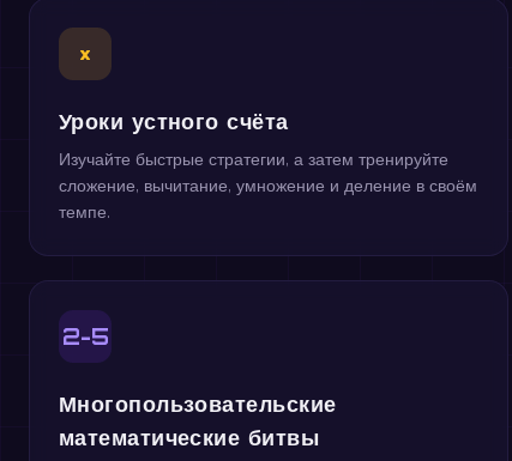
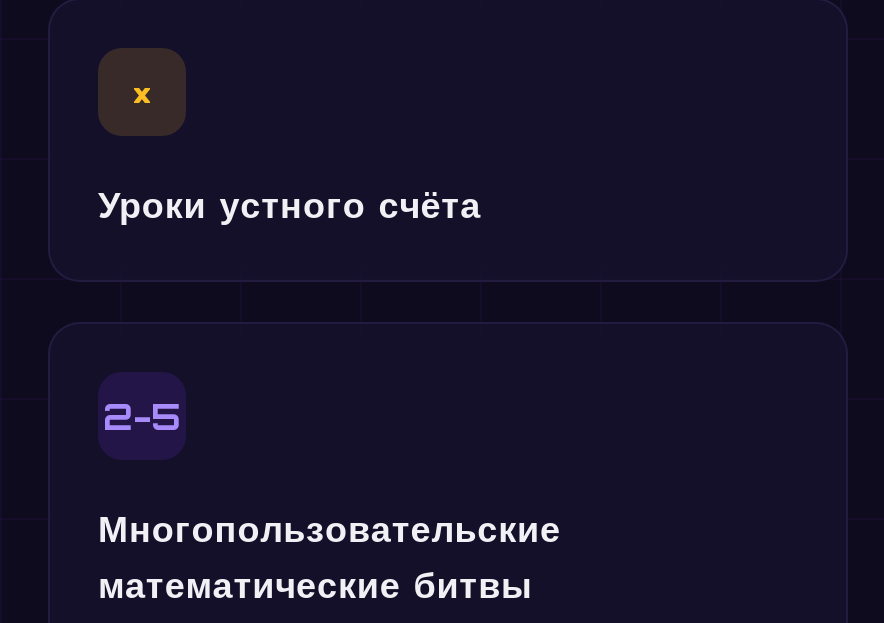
- Изучайте быстрые стратегии, а затем тренируйте
- сложение, вычитание, умножение и деление в своём
- темпе.
